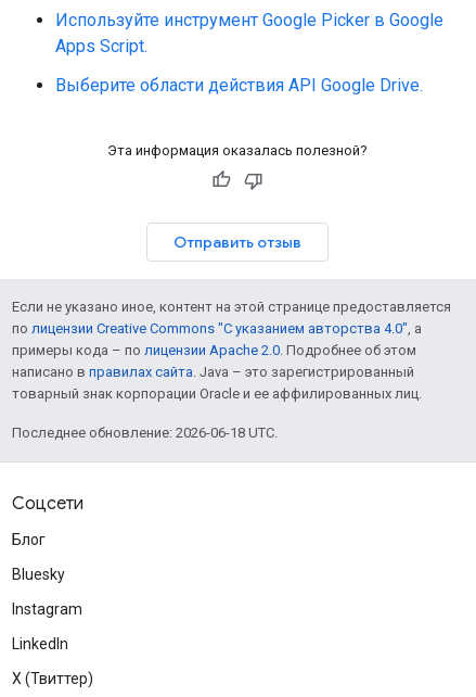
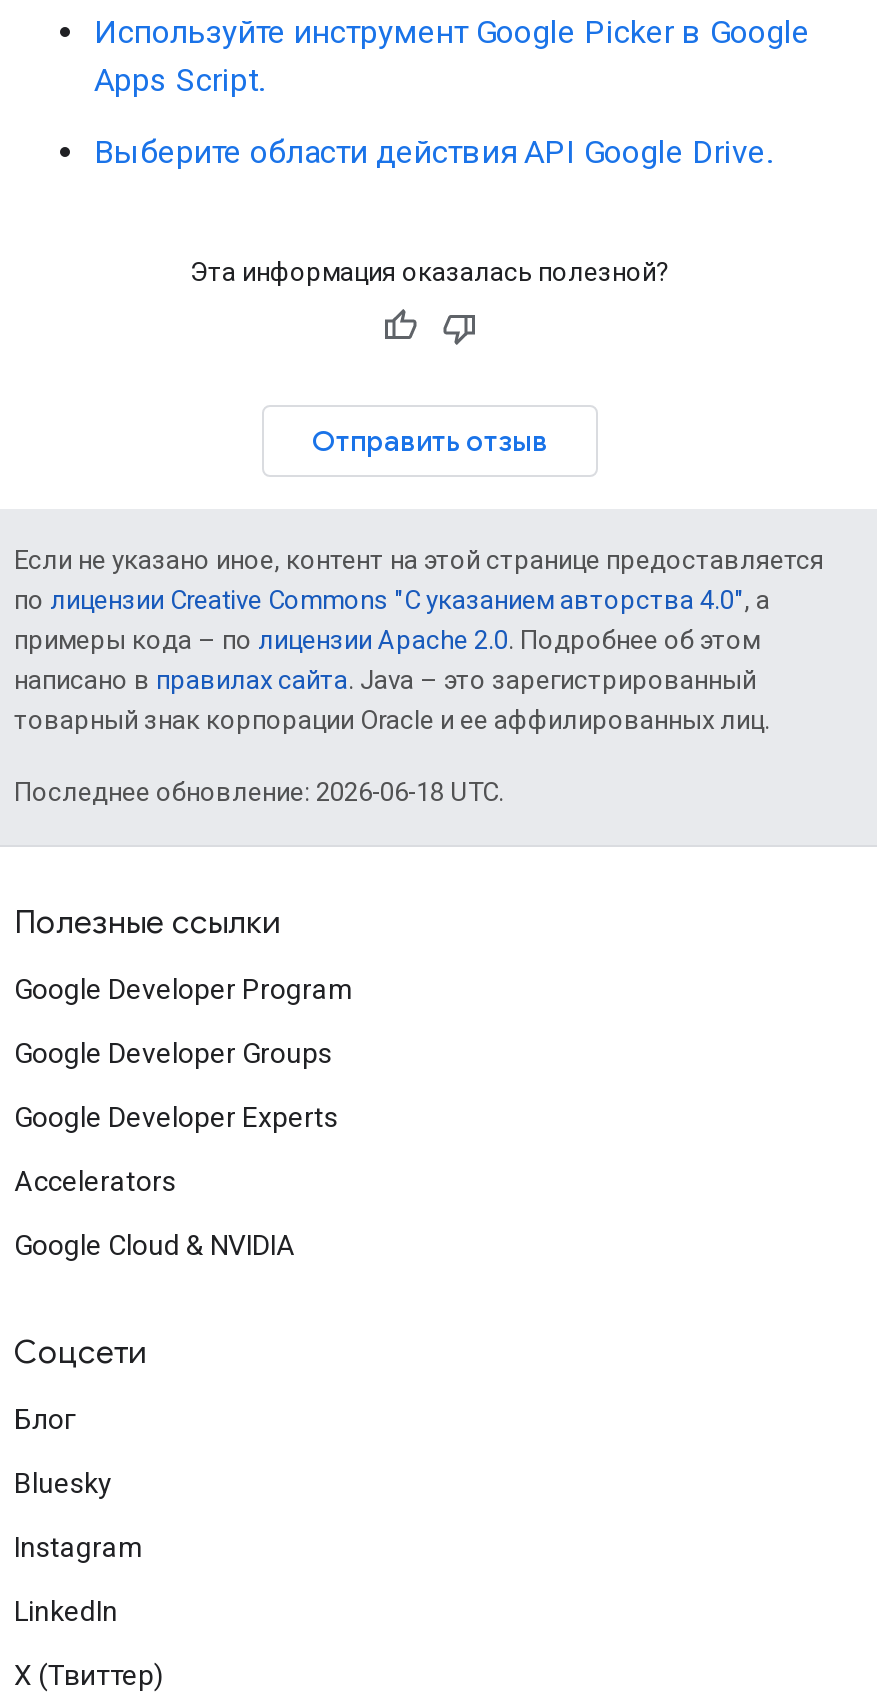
+ Полезные ссылки
+ Google Developer Program
+ Google Developer Groups
+ Google Developer Experts
+ Accelerators
+ Google Cloud & NVIDIA
